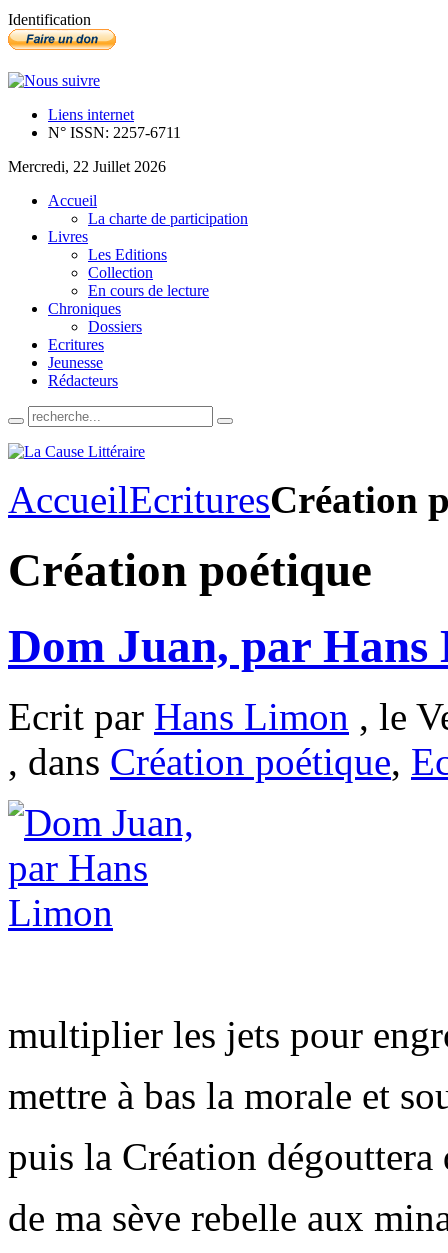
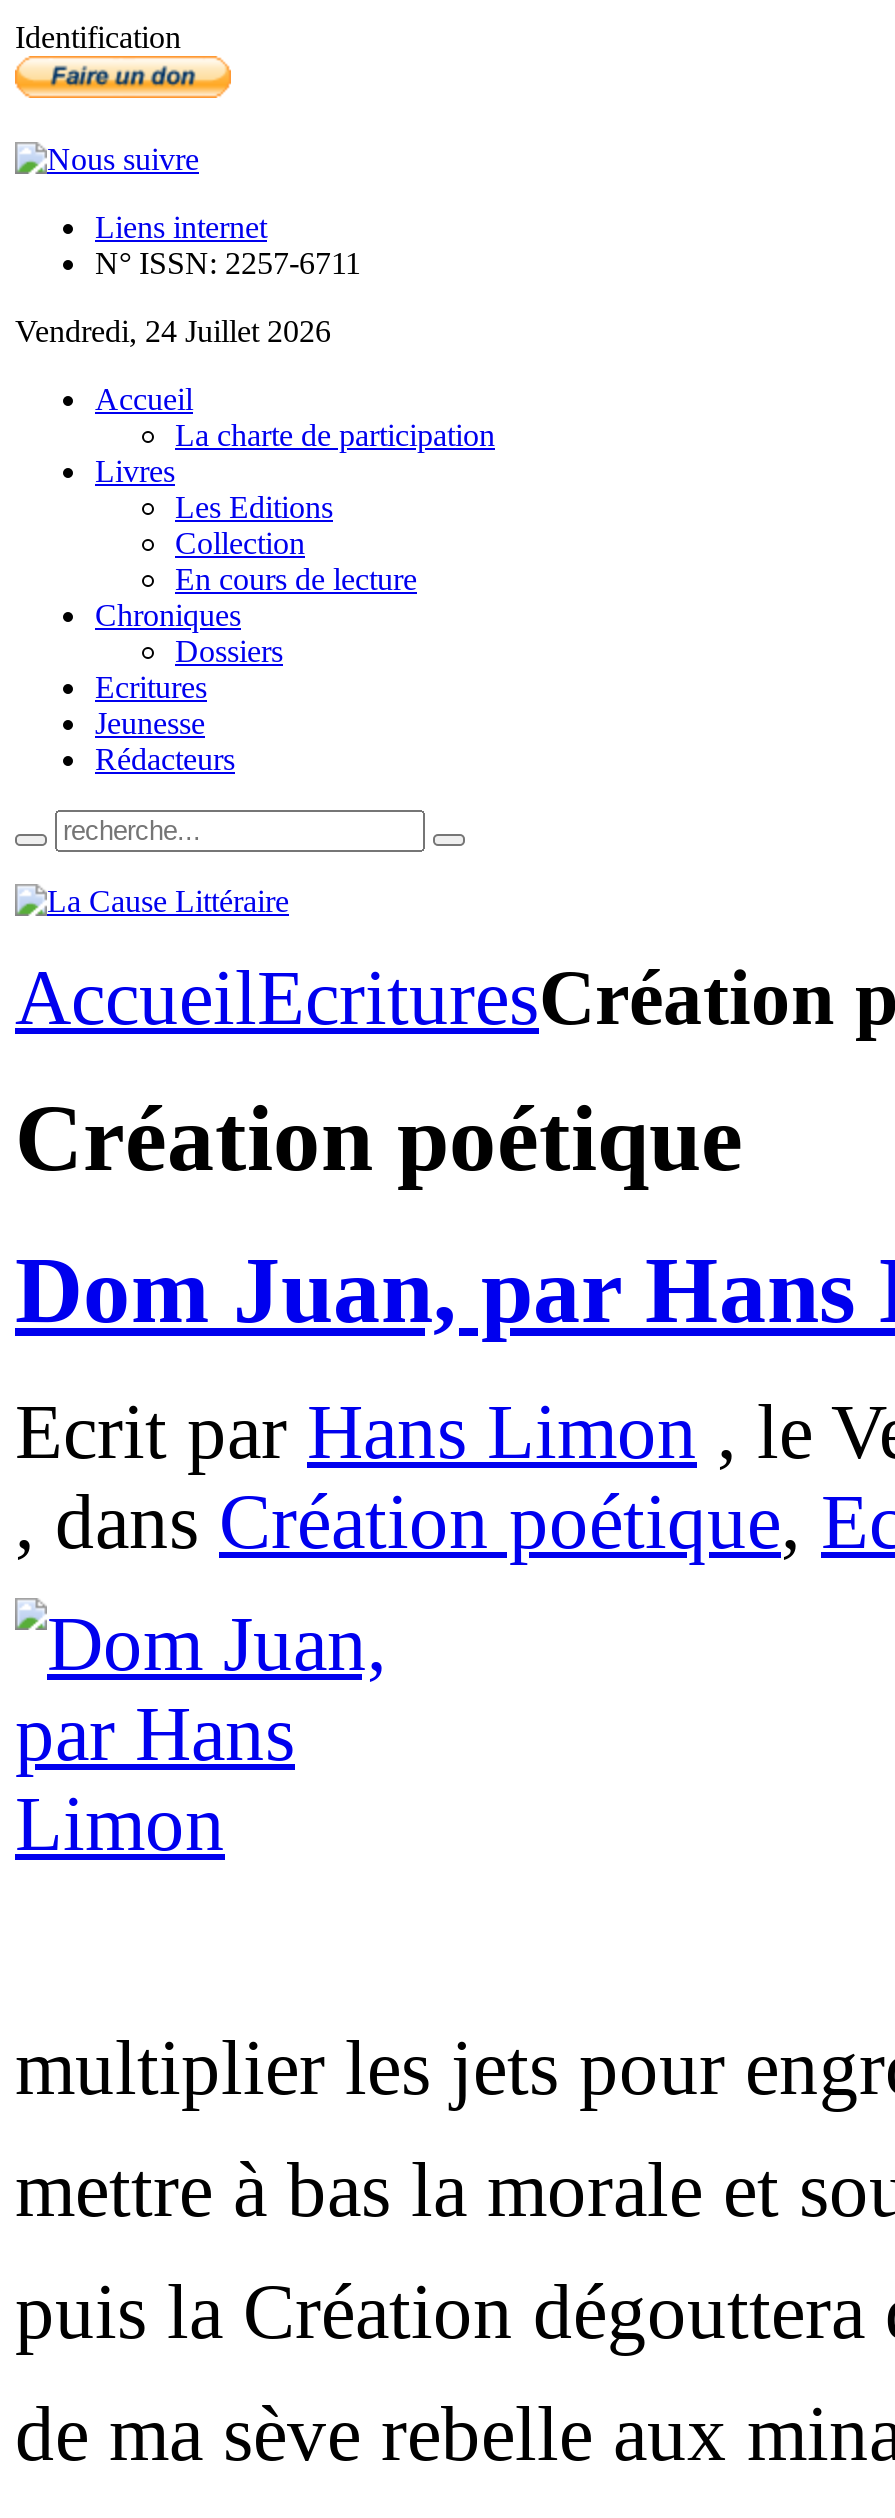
- Mercredi, 22 Juillet 2026
+ Vendredi, 24 Juillet 2026
